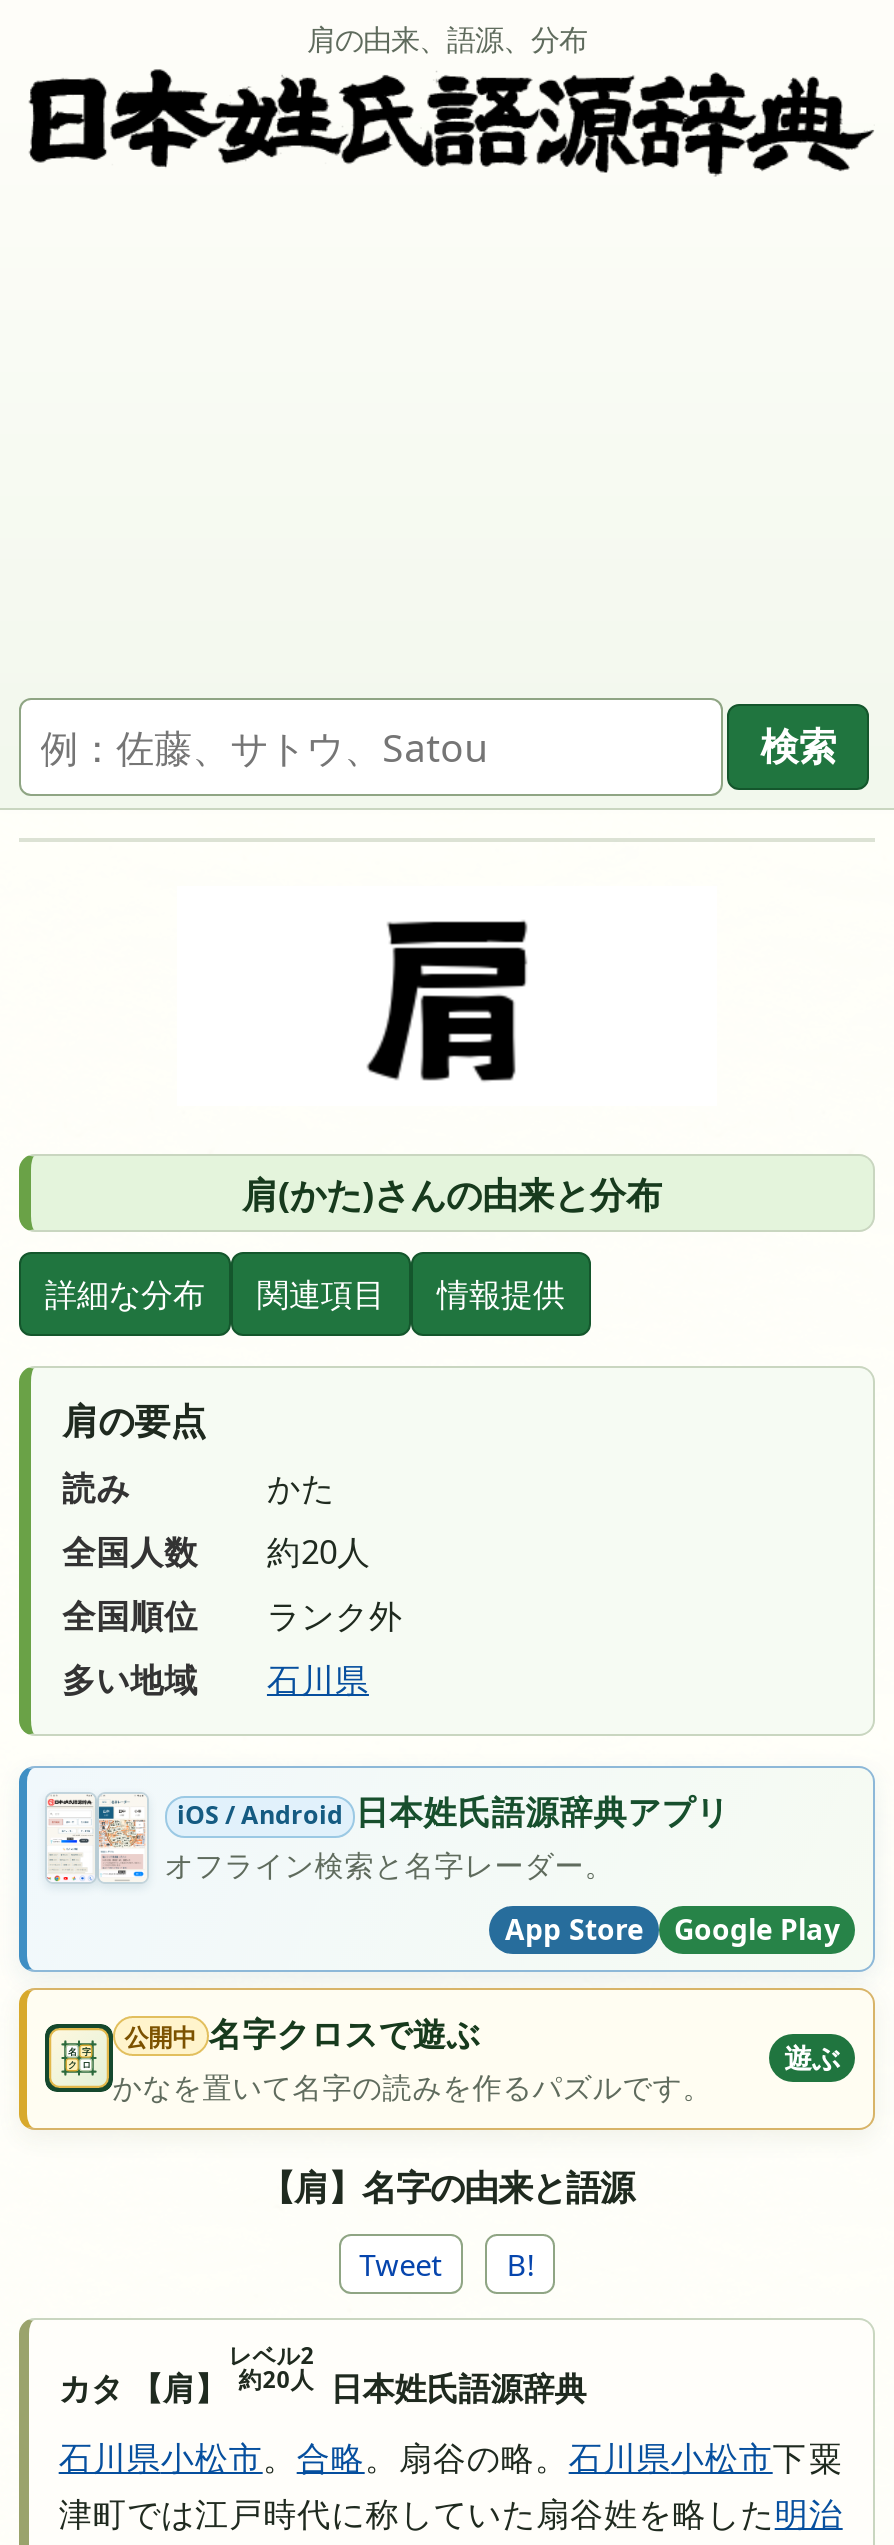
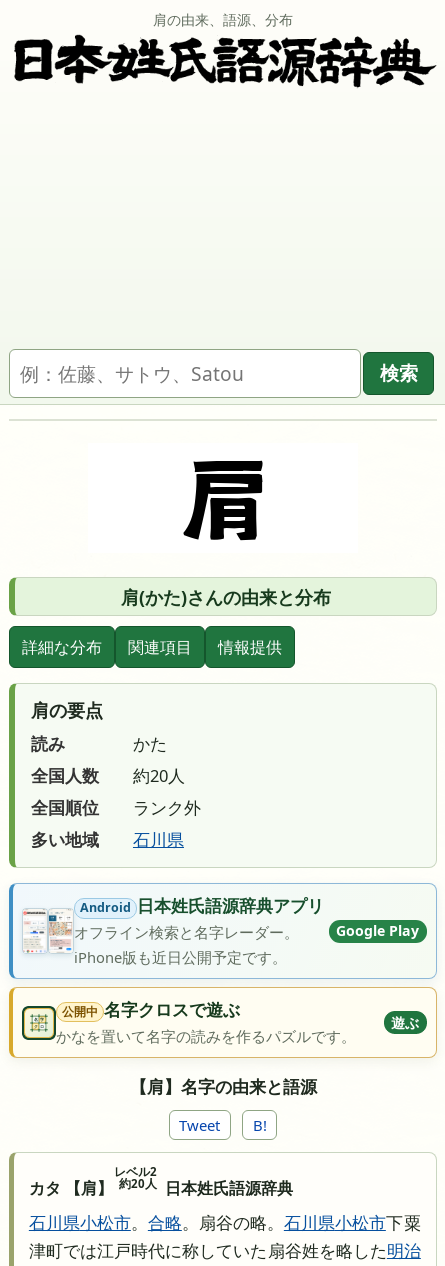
- [image]
- iOS / Android 日本姓氏語源辞典アプリ
+ [image]
+ Android 日本姓氏語源辞典アプリ

- App Store
+ iPhone版も近日公開予定です。

moved up: Google Play
